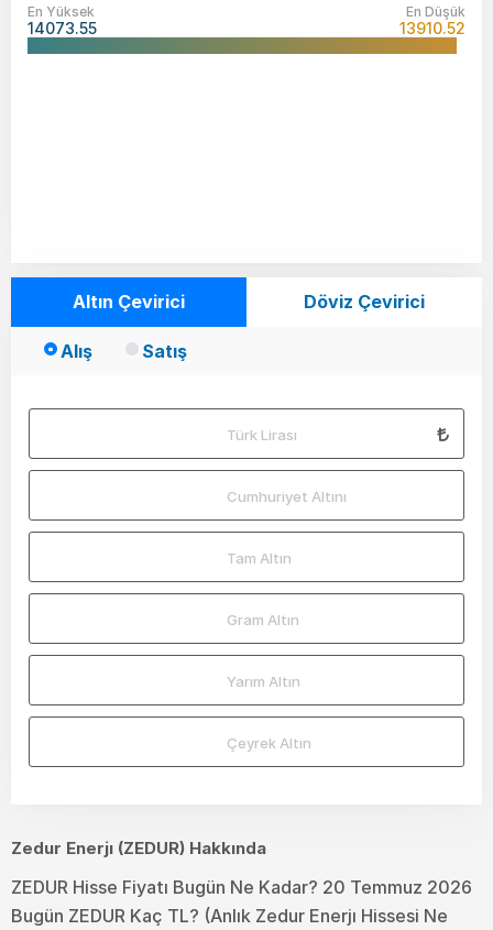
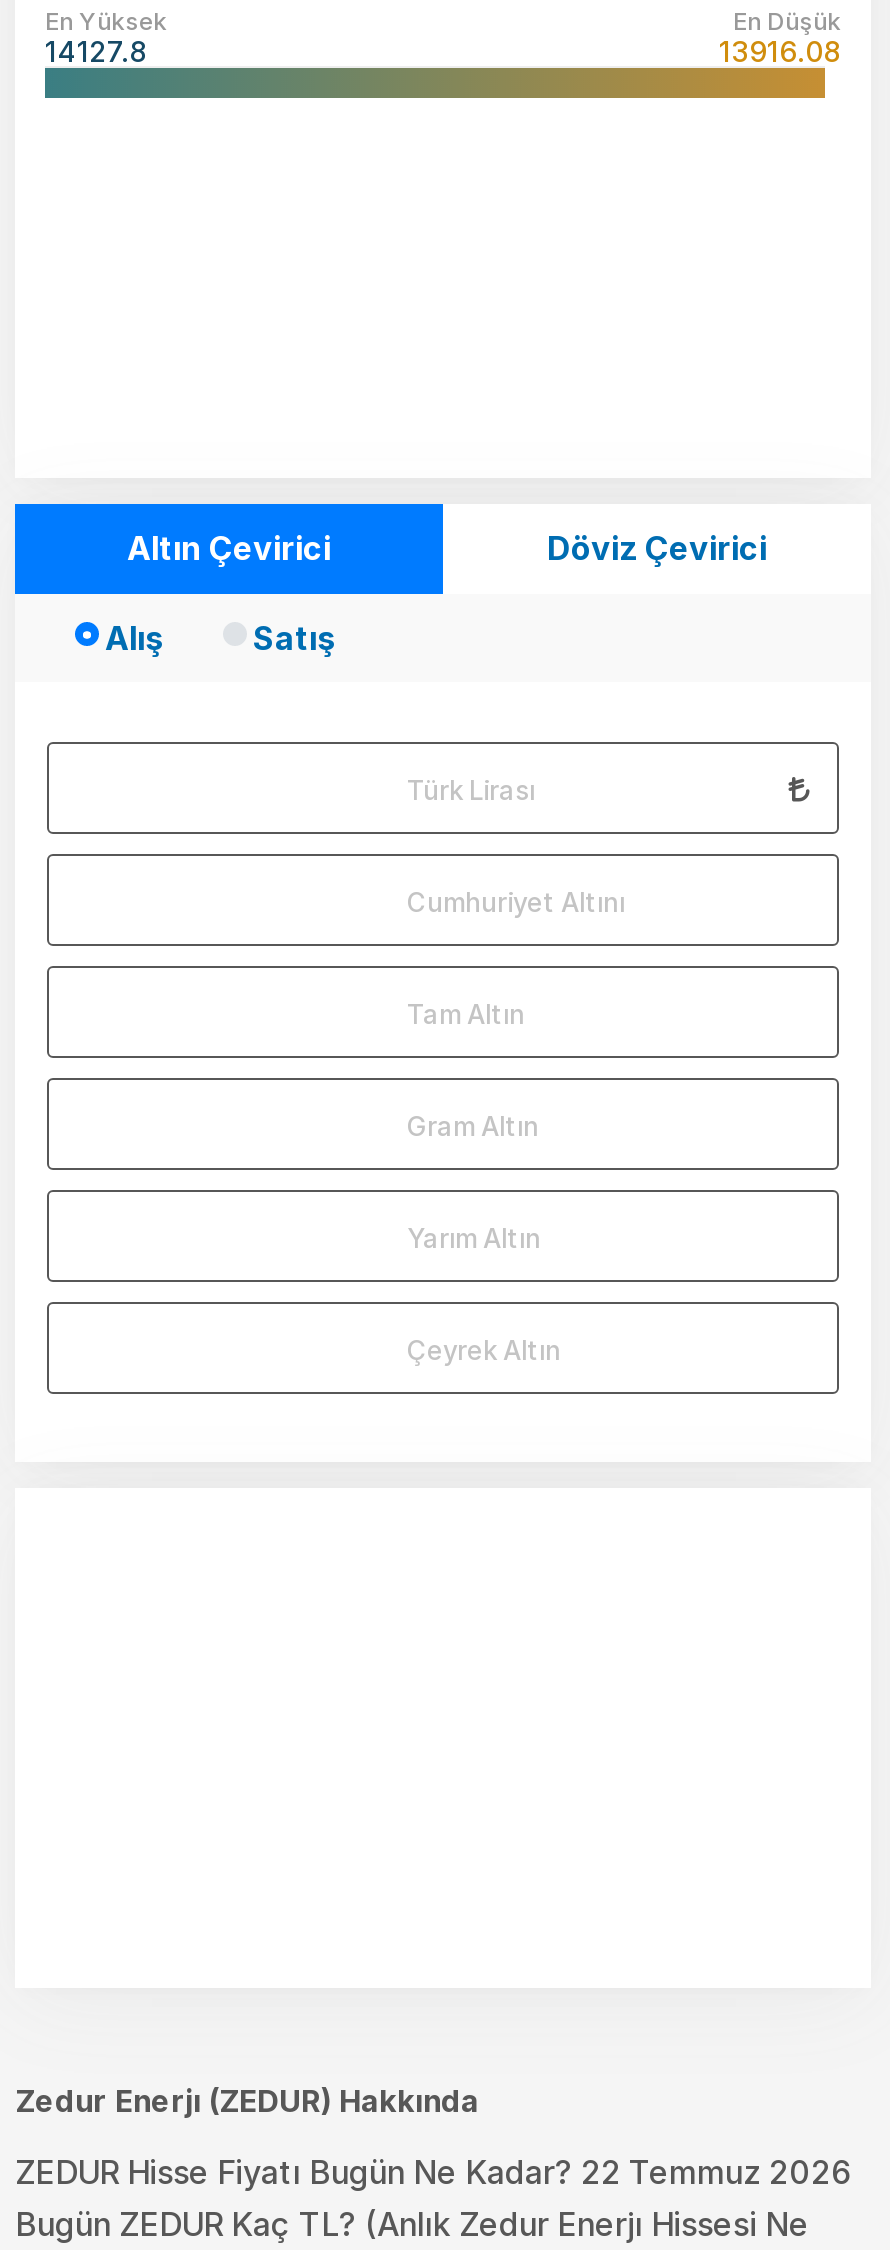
- 14073.55
+ 14127.8

- 13910.52
+ 13916.08

- ZEDUR Hisse Fiyatı Bugün Ne Kadar? 20 Temmuz 2026
+ ZEDUR Hisse Fiyatı Bugün Ne Kadar? 22 Temmuz 2026
